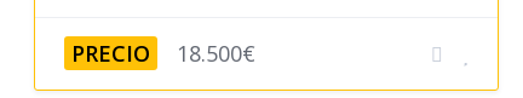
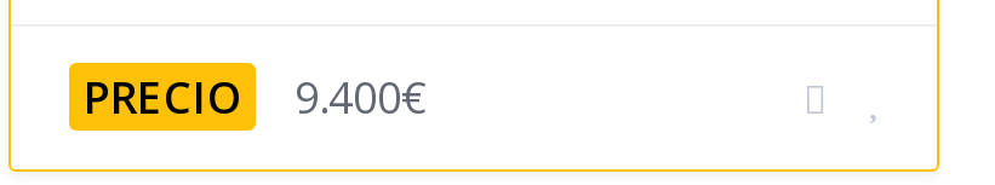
- PRECIO 18.500€
+ PRECIO 9.400€
